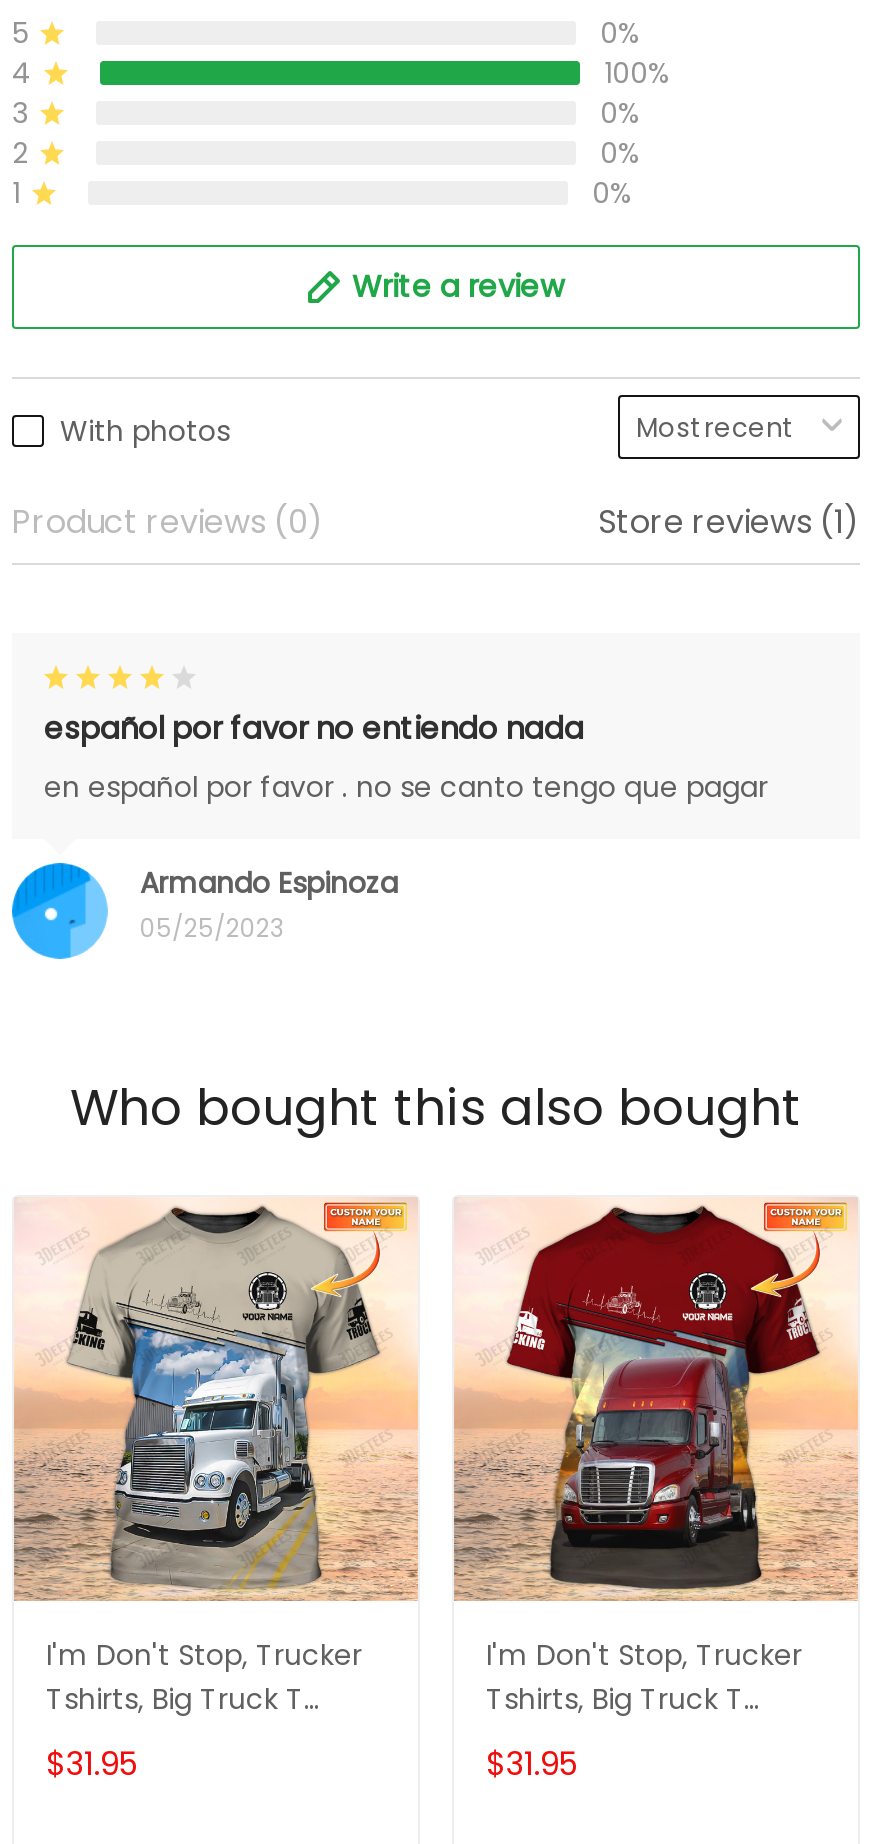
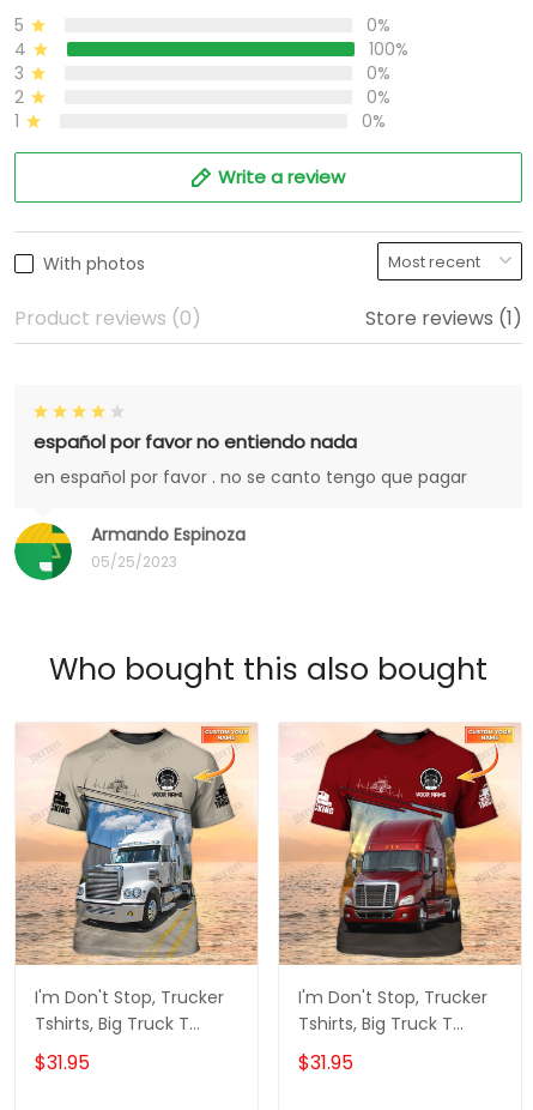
- [image]
+ [image]
